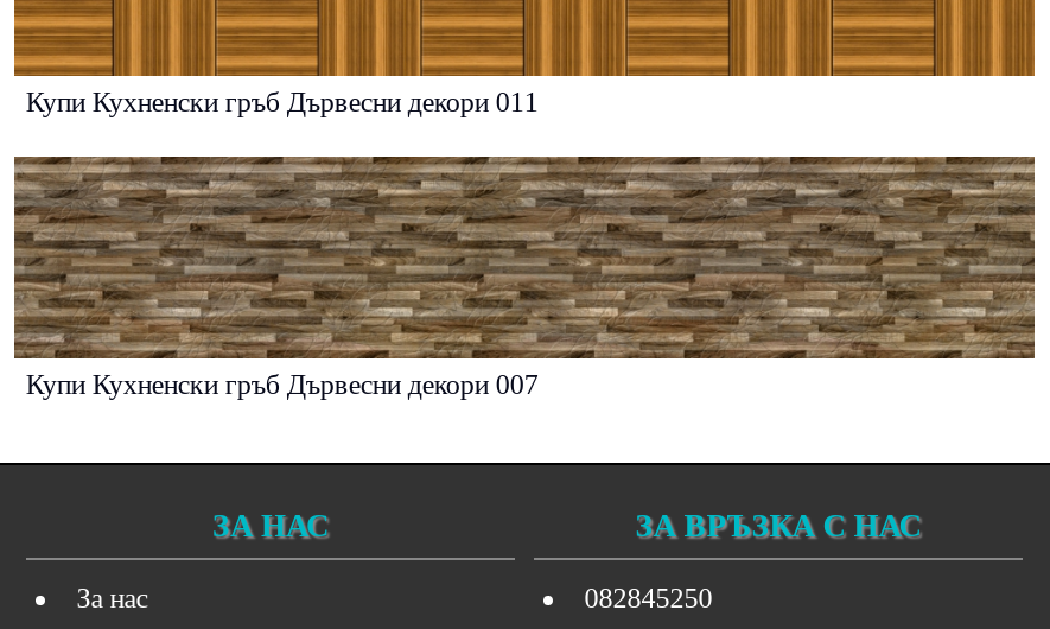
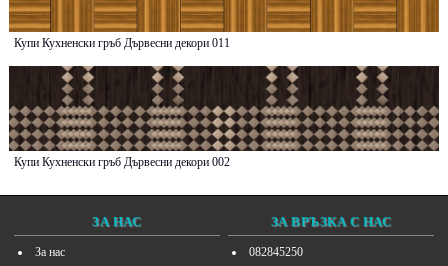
- [image]
- Купи Кухненски гръб Дървесни декори 007
+ [image]
+ Купи Кухненски гръб Дървесни декори 002
